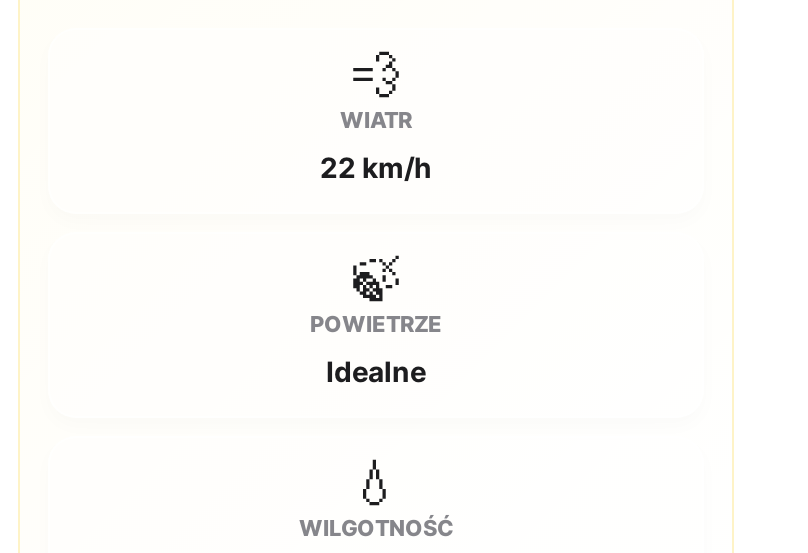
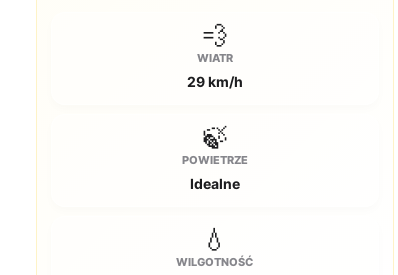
- 22 km/h
+ 29 km/h
